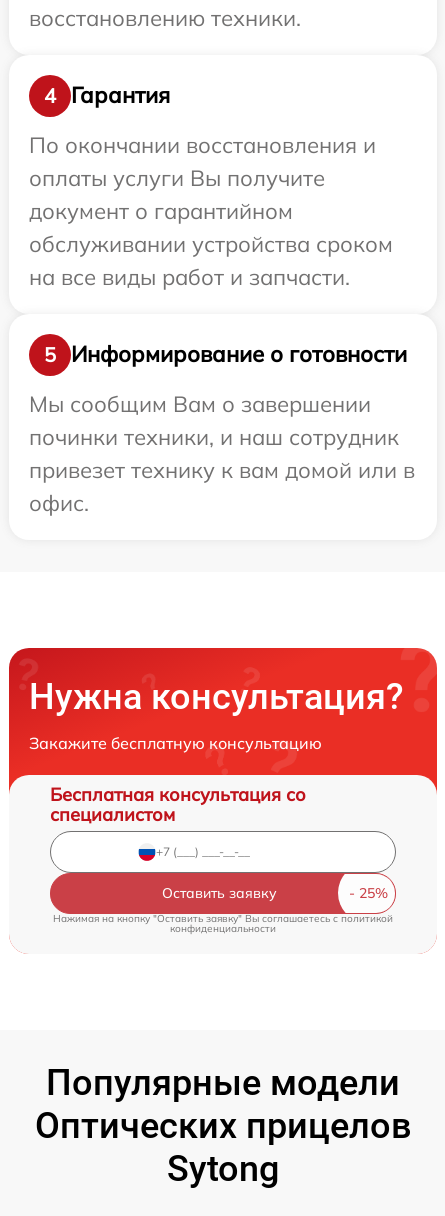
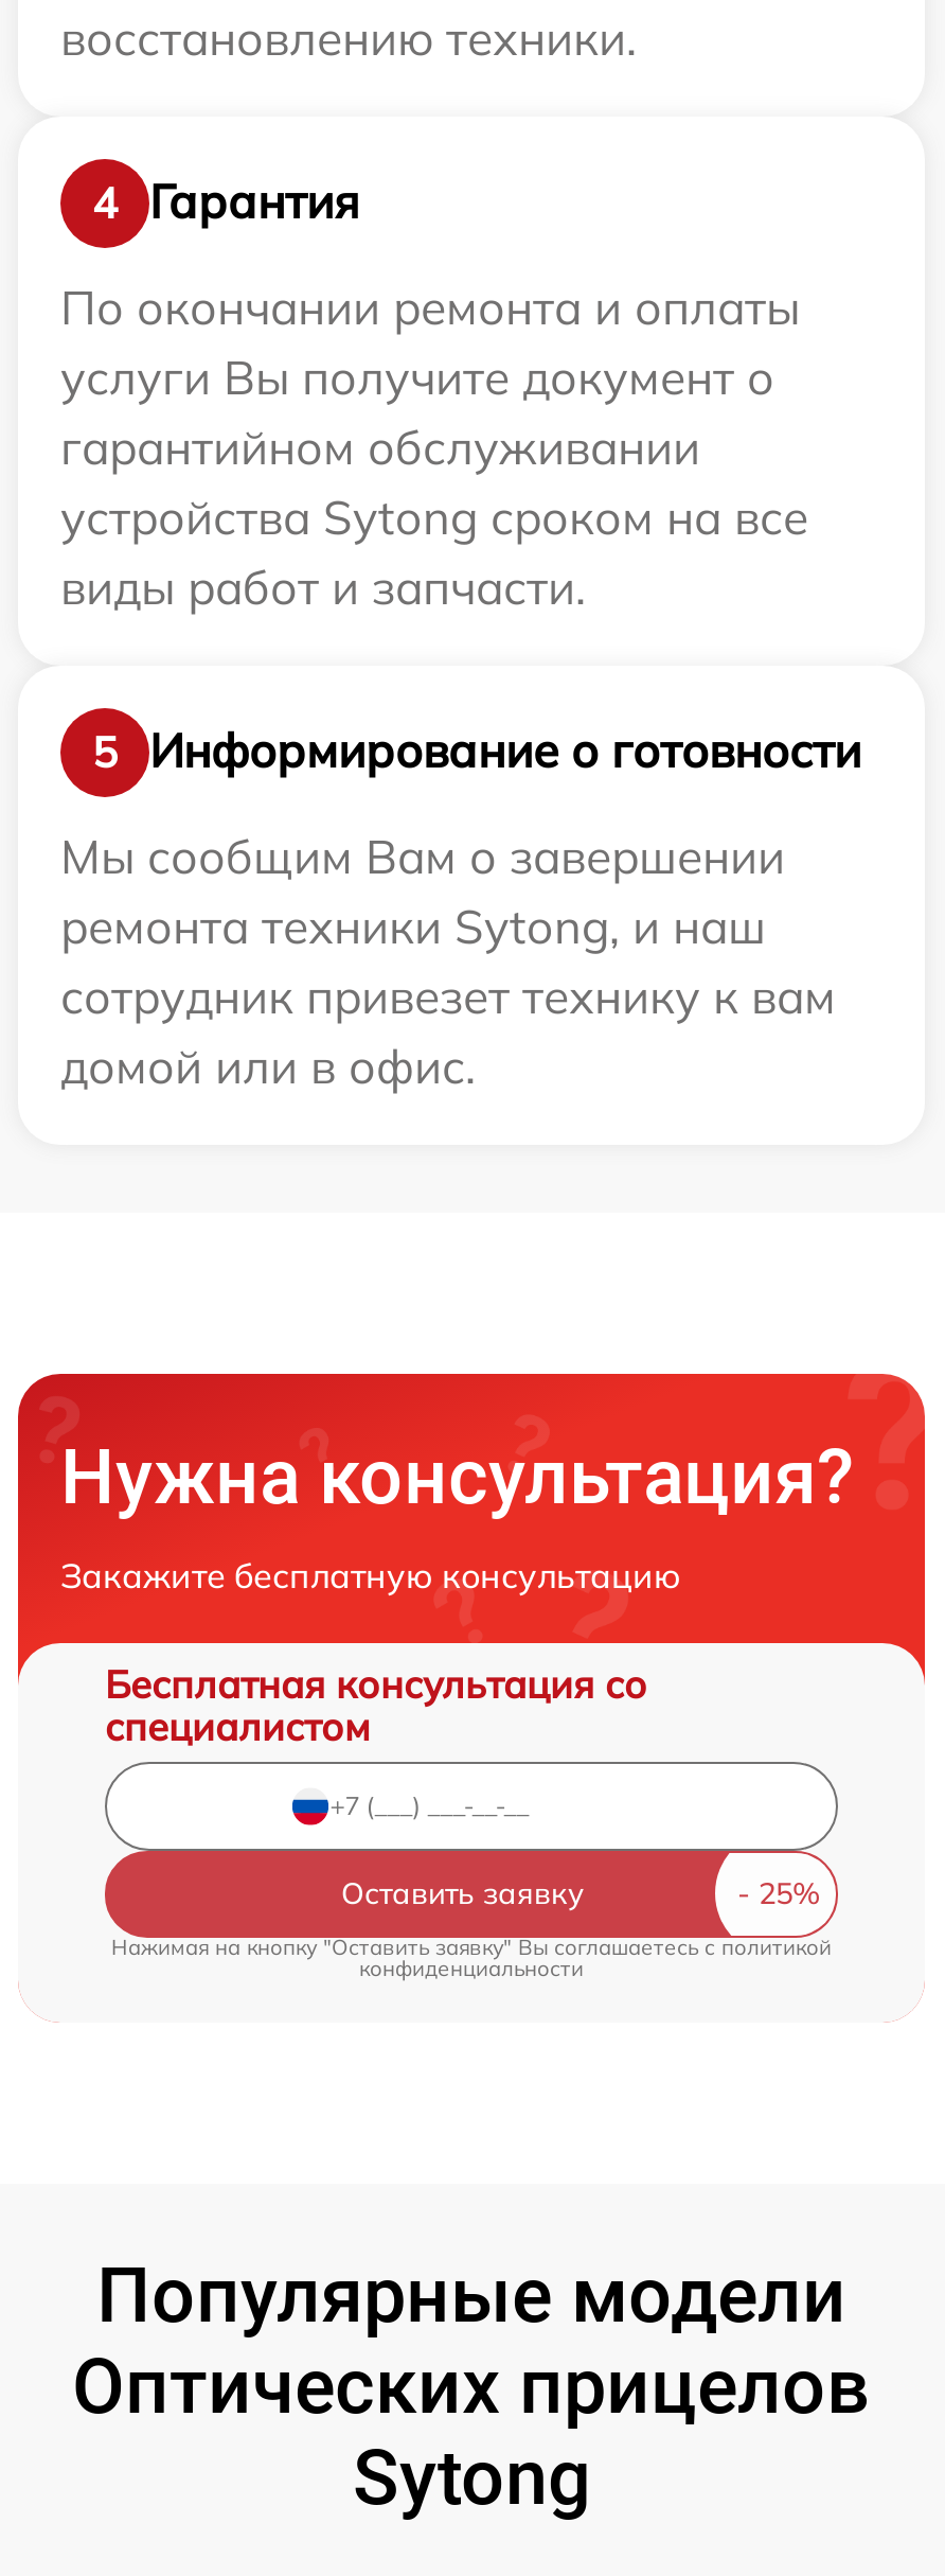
- По окончании восстановления и
- оплаты услуги Вы получите
- документ о гарантийном
- обслуживании устройства сроком
- на все виды работ и запчасти.
+ По окончании ремонта и оплаты
+ услуги Вы получите документ о
+ гарантийном обслуживании
+ устройства Sytong сроком на все
+ виды работ и запчасти.

- починки техники, и наш сотрудник
- привезет технику к вам домой или в
- офис.
+ ремонта техники Sytong, и наш
+ сотрудник привезет технику к вам
+ домой или в офис.
